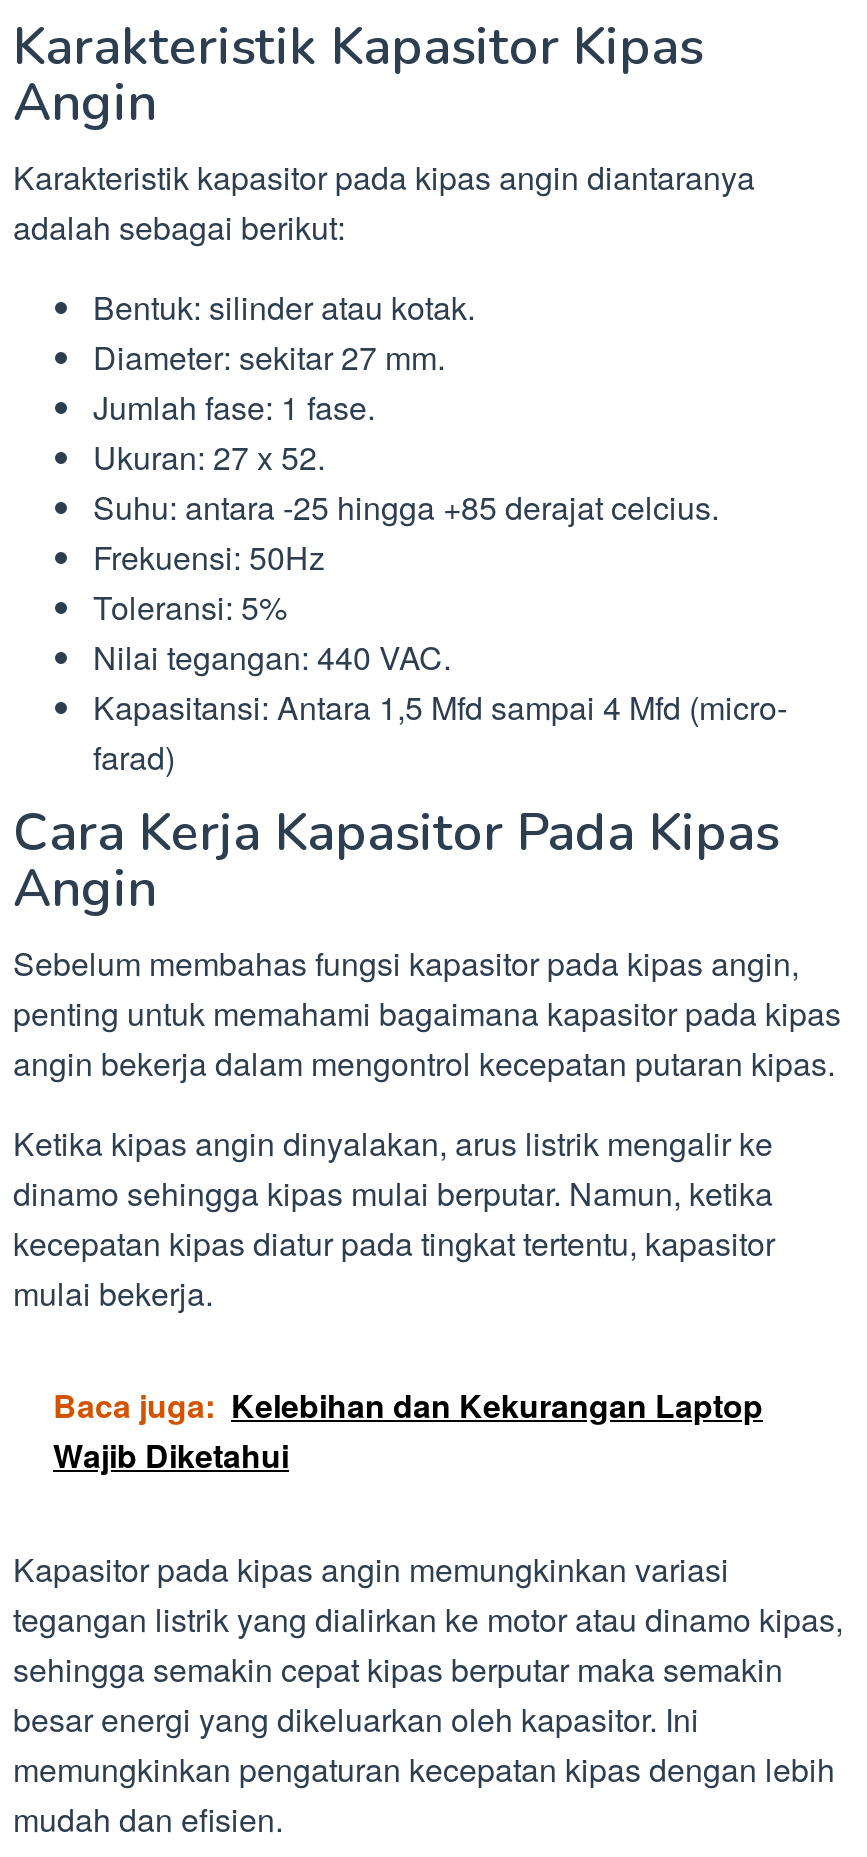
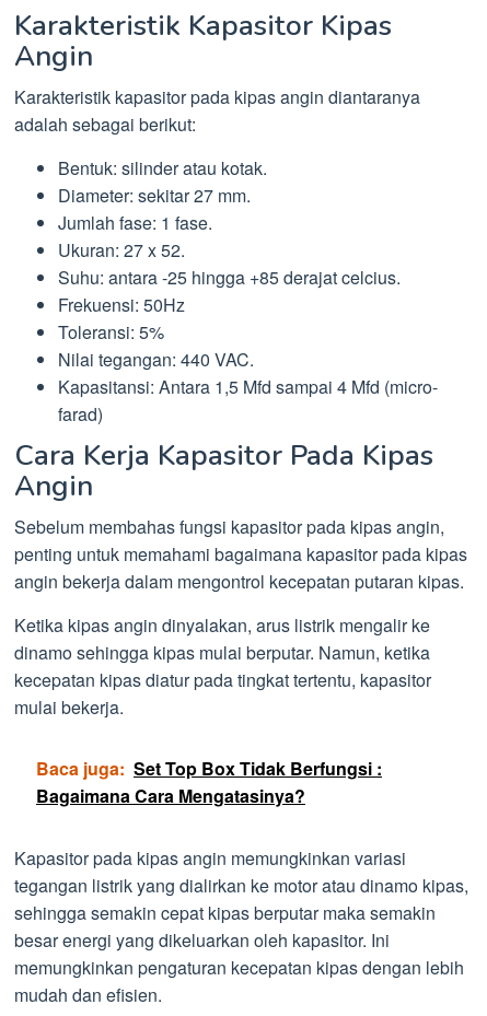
- Baca juga: Kelebihan dan Kekurangan Laptop
- Wajib Diketahui
+ Baca juga: Set Top Box Tidak Berfungsi :
+ Bagaimana Cara Mengatasinya?
